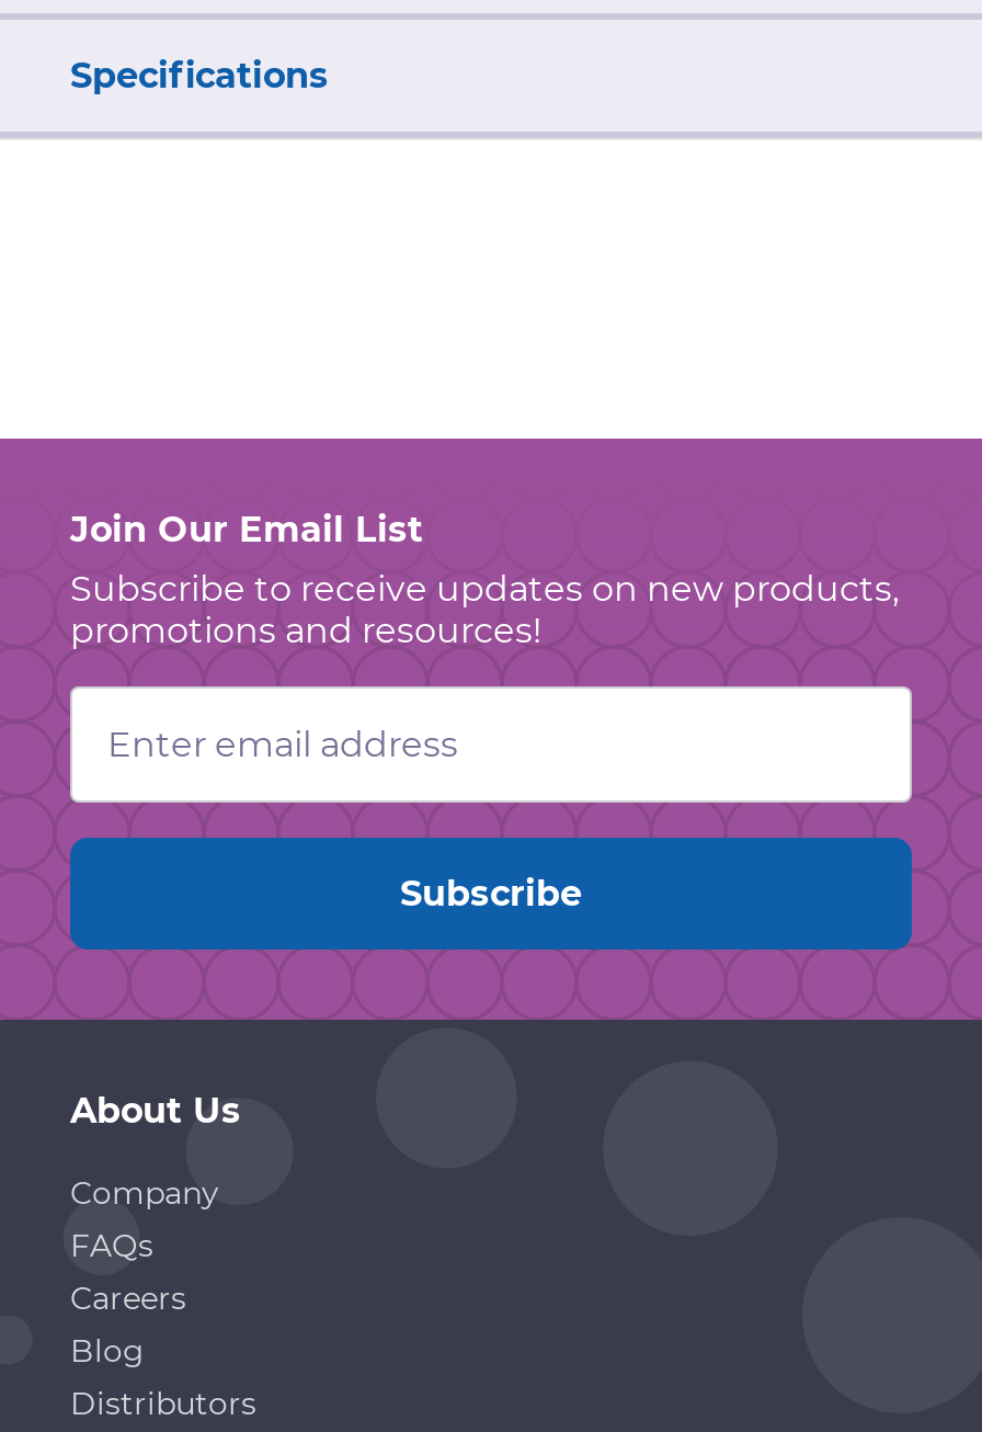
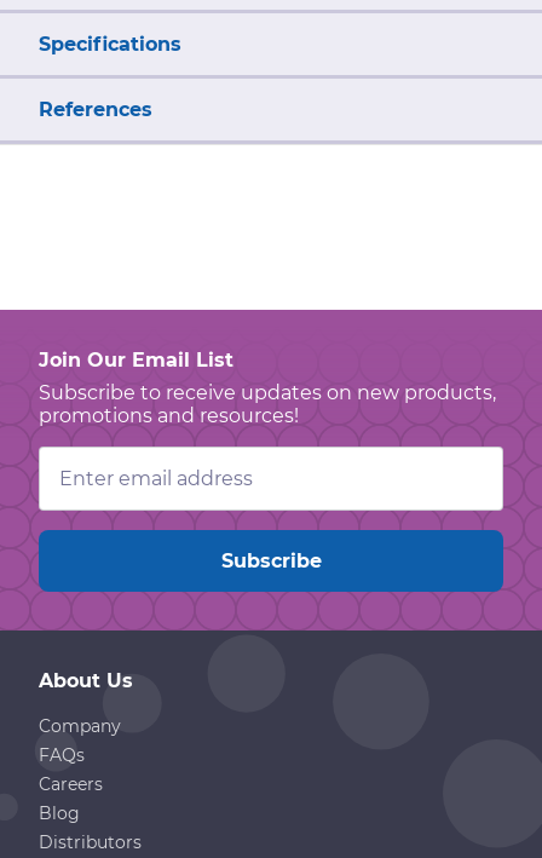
+ References
